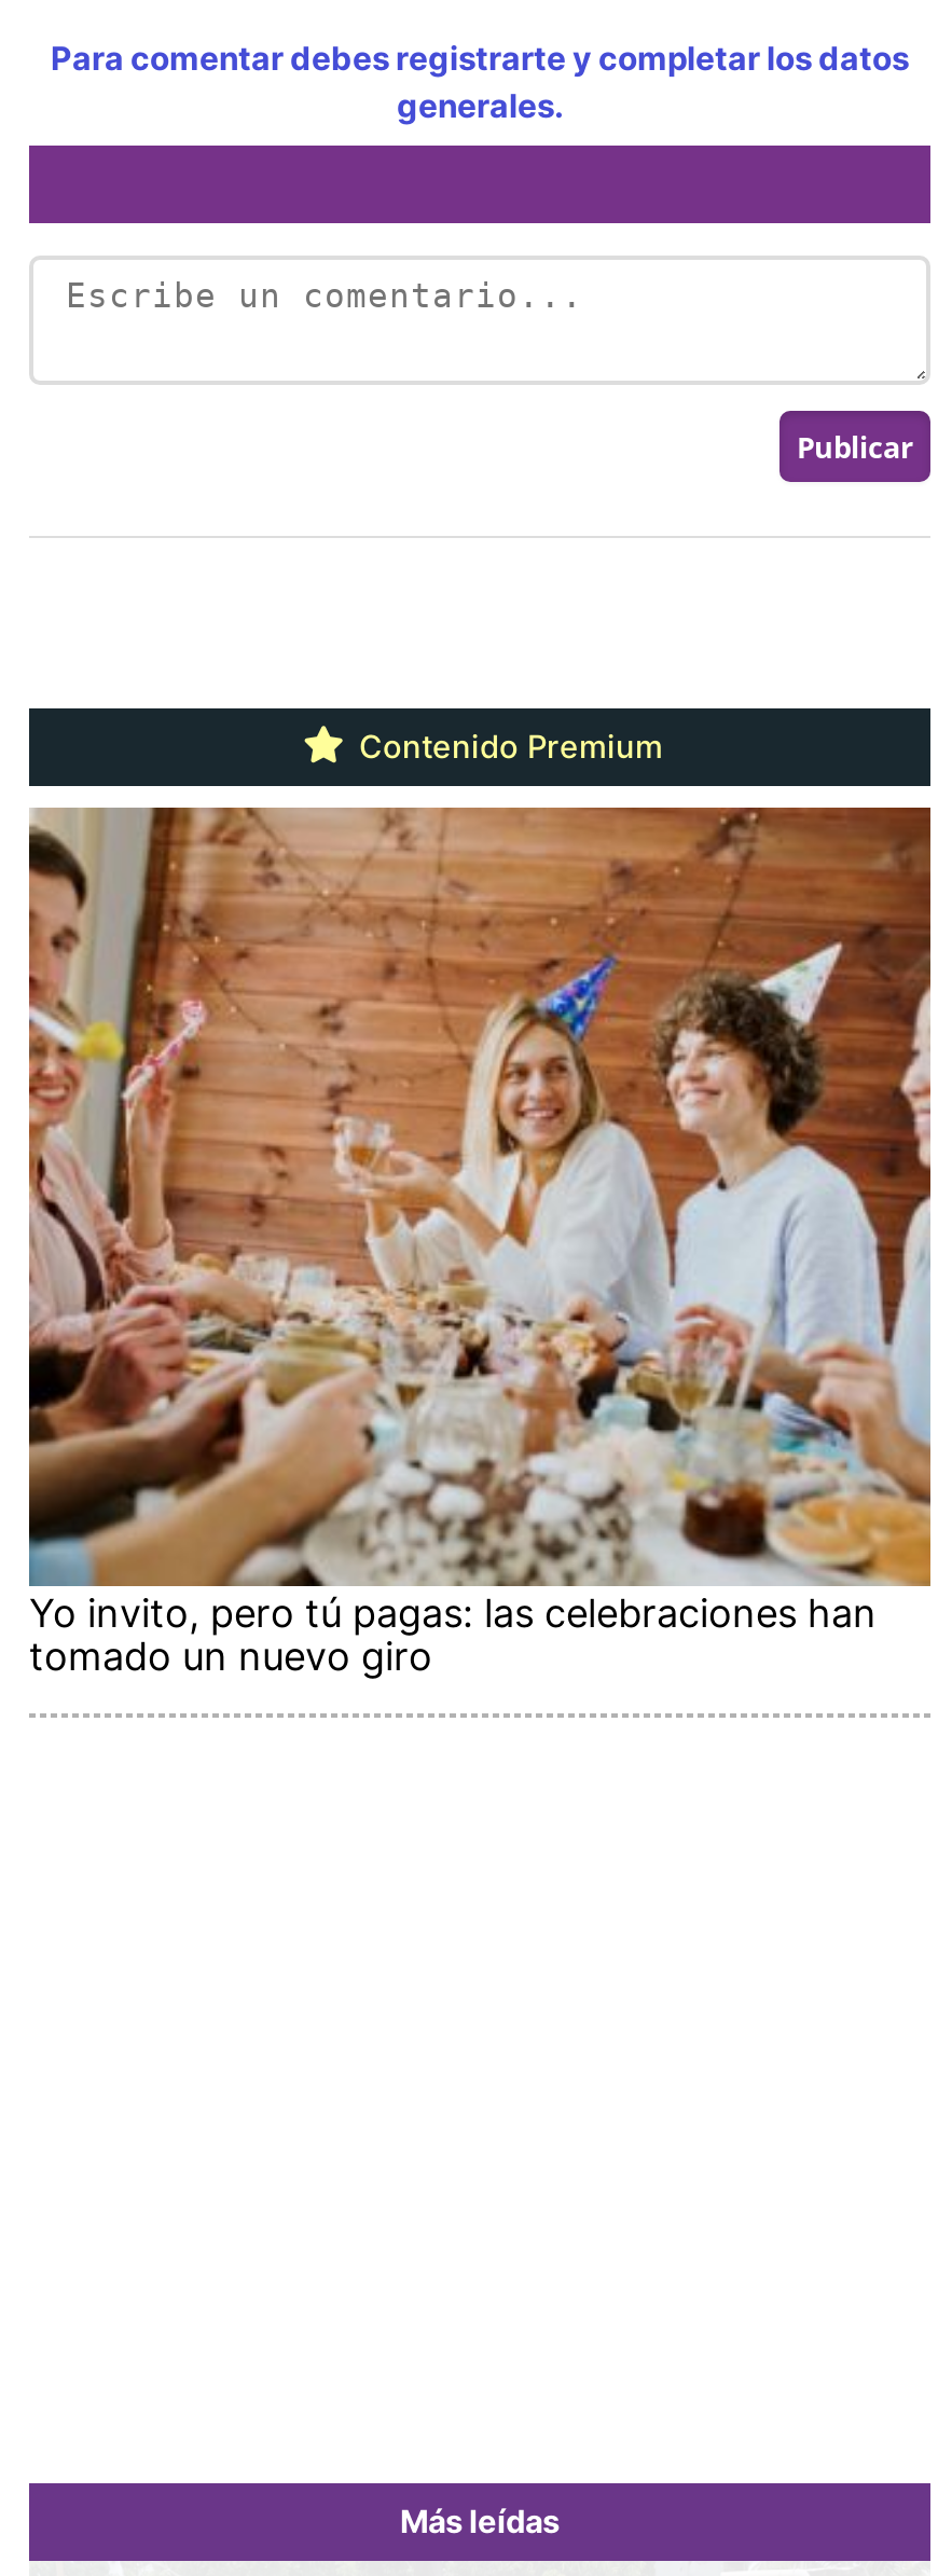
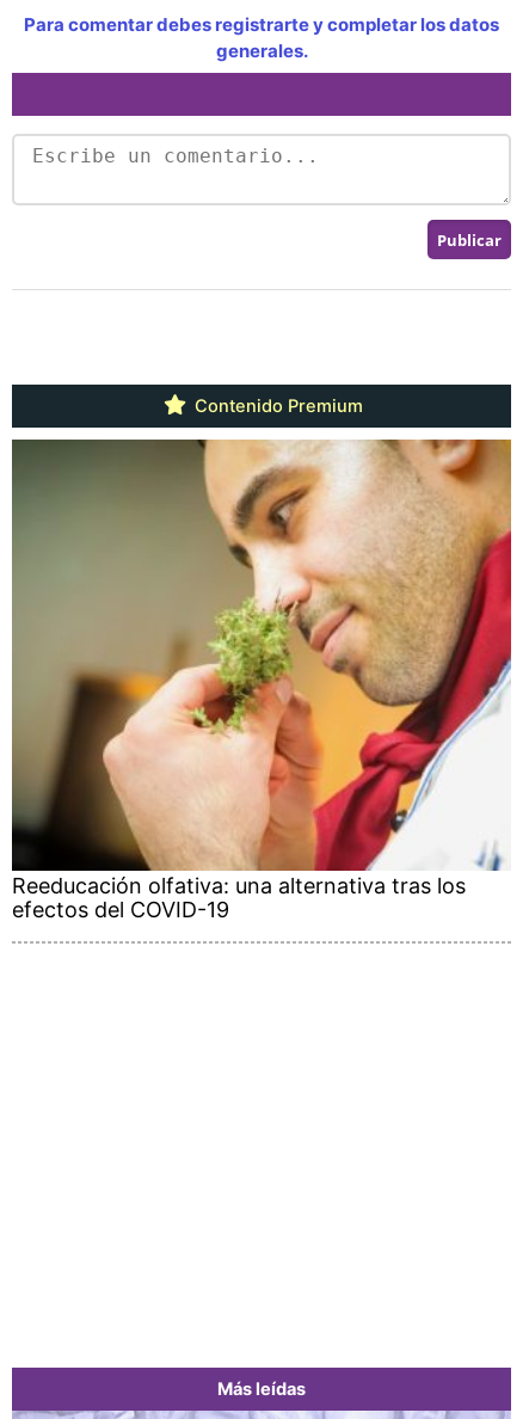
- [image]
- Yo invito, pero tú pagas: las celebraciones han
- tomado un nuevo giro
+ [image]
+ Reeducación olfativa: una alternativa tras los
+ efectos del COVID-19
